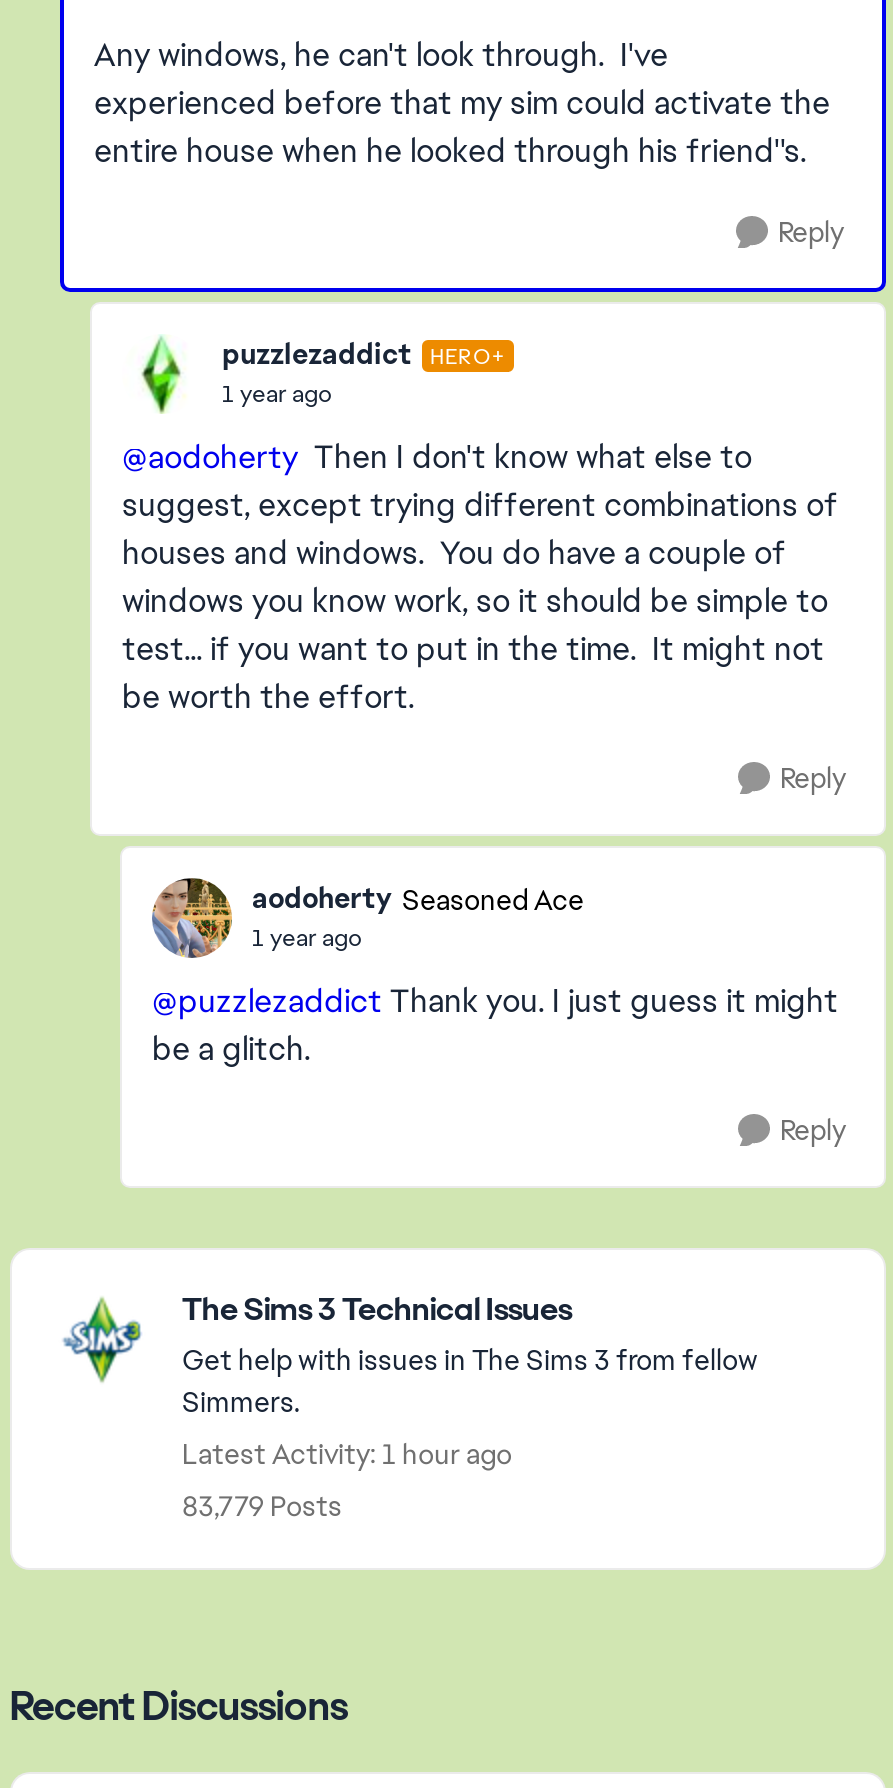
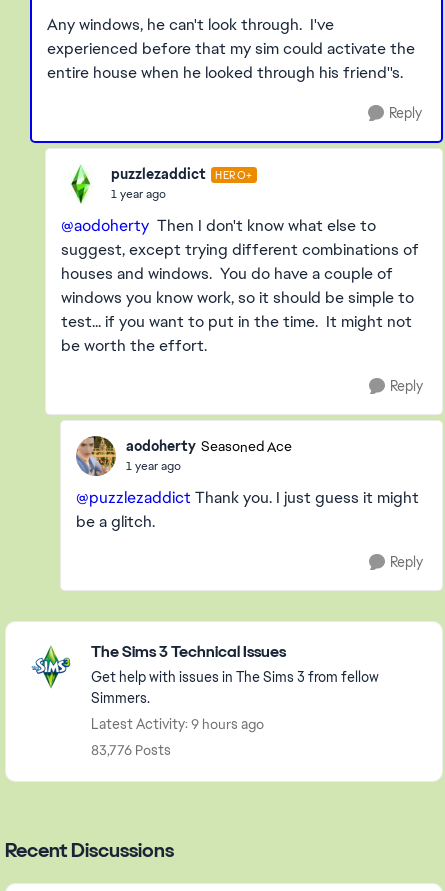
- Latest Activity: 1 hour ago
+ Latest Activity: 9 hours ago

- 83,779 Posts
+ 83,776 Posts
